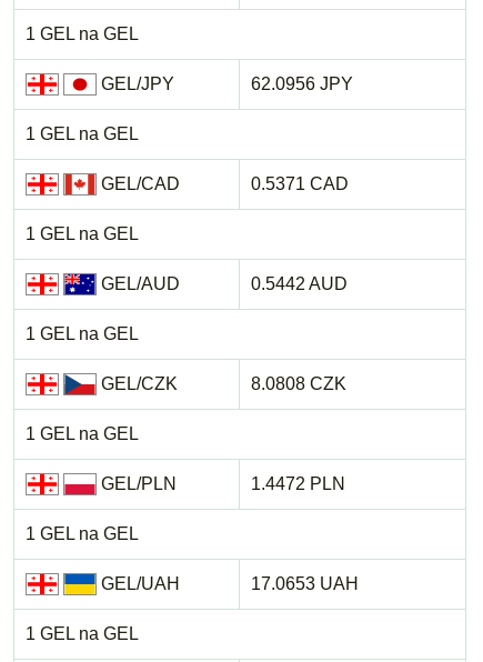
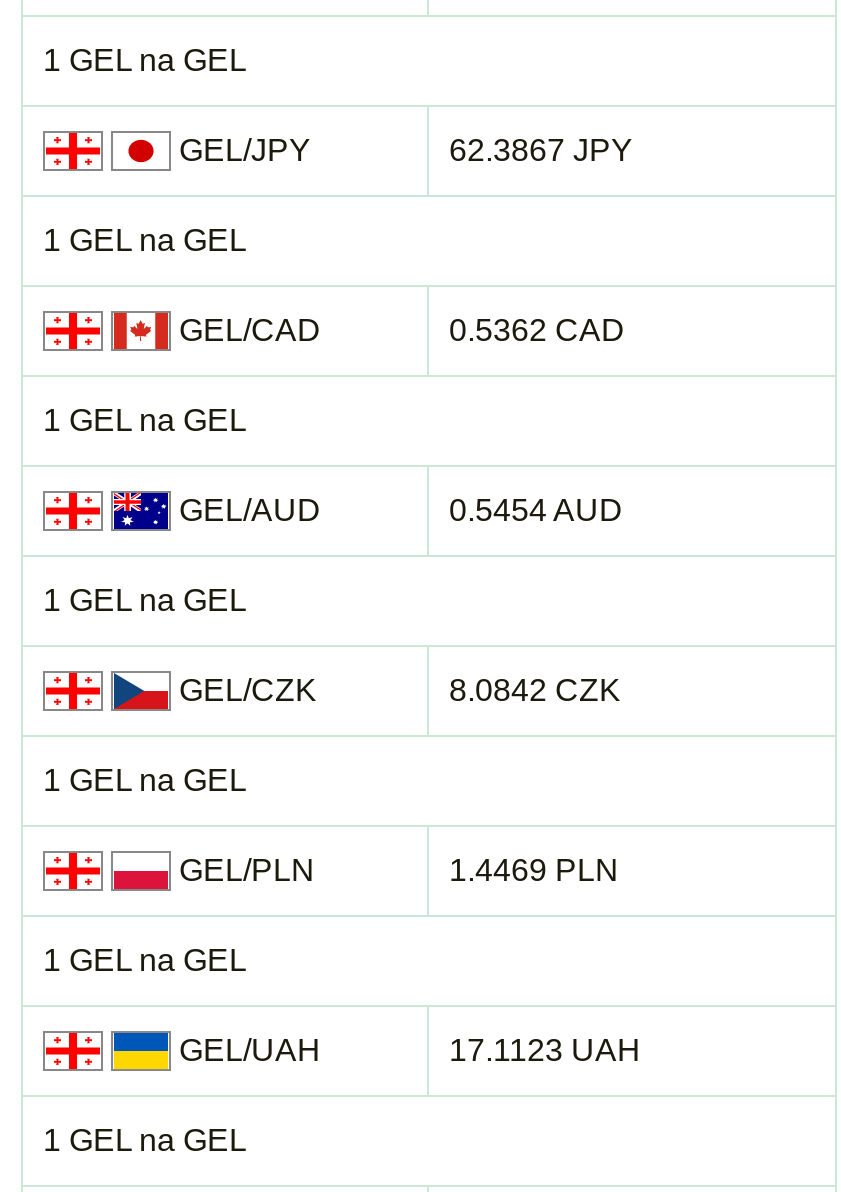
- 62.0956 JPY
+ 62.3867 JPY

- 0.5371 CAD
+ 0.5362 CAD

- 0.5442 AUD
+ 0.5454 AUD

- 8.0808 CZK
+ 8.0842 CZK

- 1.4472 PLN
+ 1.4469 PLN

- 17.0653 UAH
+ 17.1123 UAH
